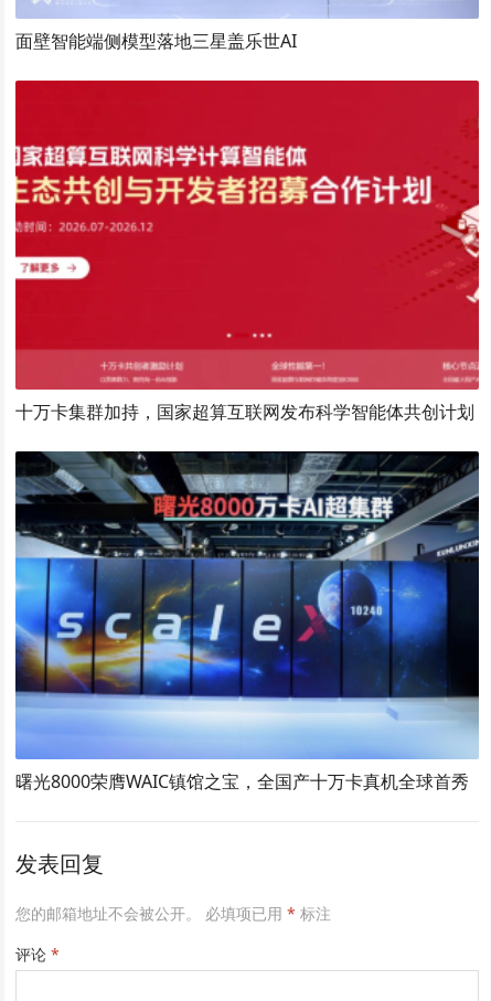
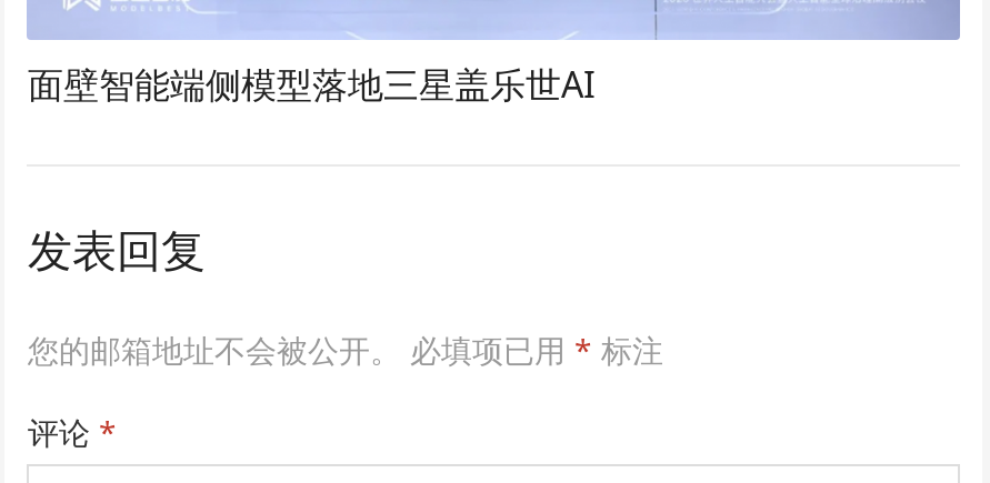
- [image]
- 十万卡集群加持，国家超算互联网发布科学智能体共创计划

- [image]
- 曙光8000荣膺WAIC镇馆之宝，全国产十万卡真机全球首秀
